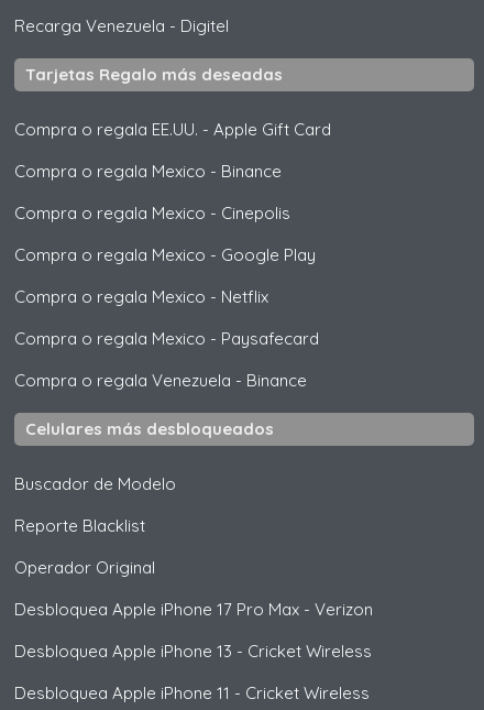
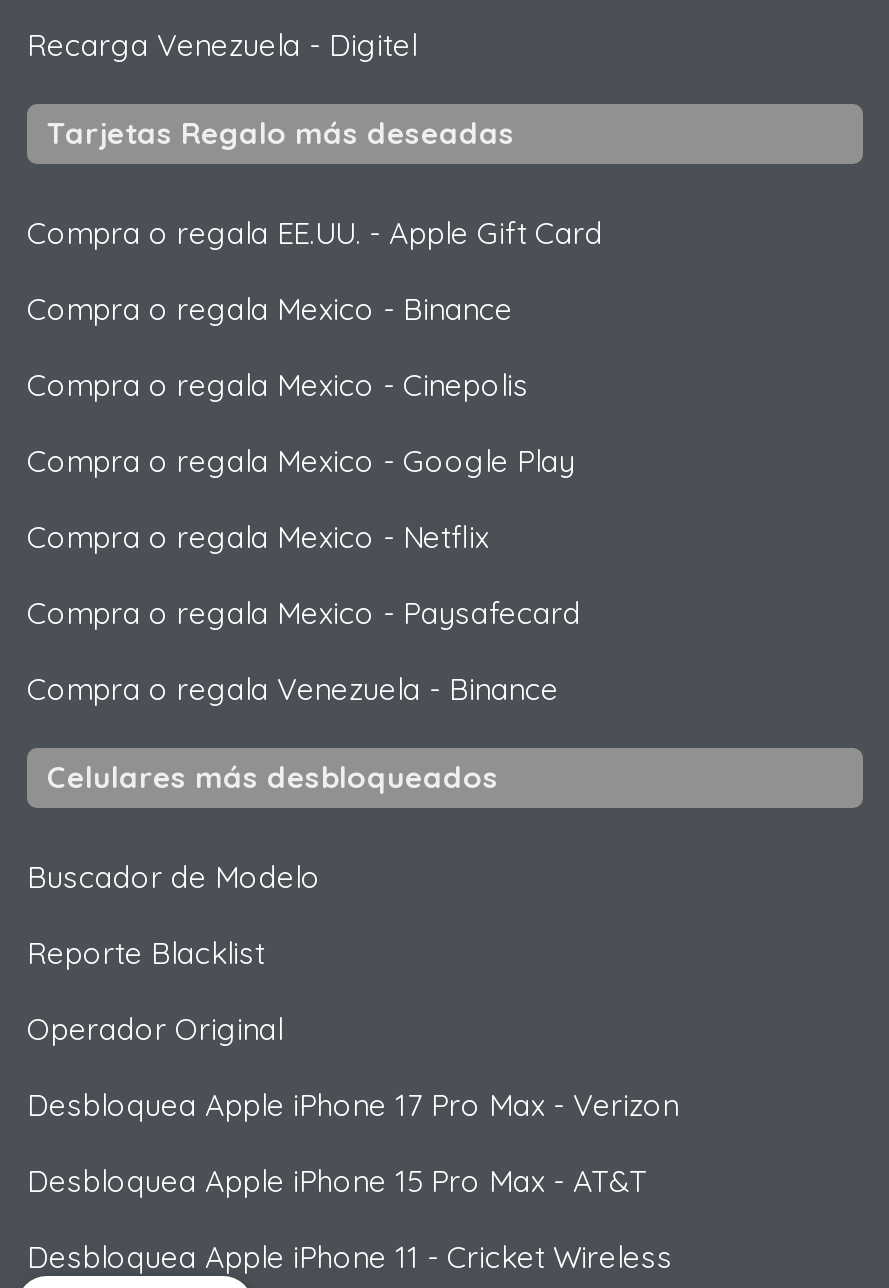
- Desbloquea Apple iPhone 13 - Cricket Wireless
+ Desbloquea Apple iPhone 15 Pro Max - AT&T
